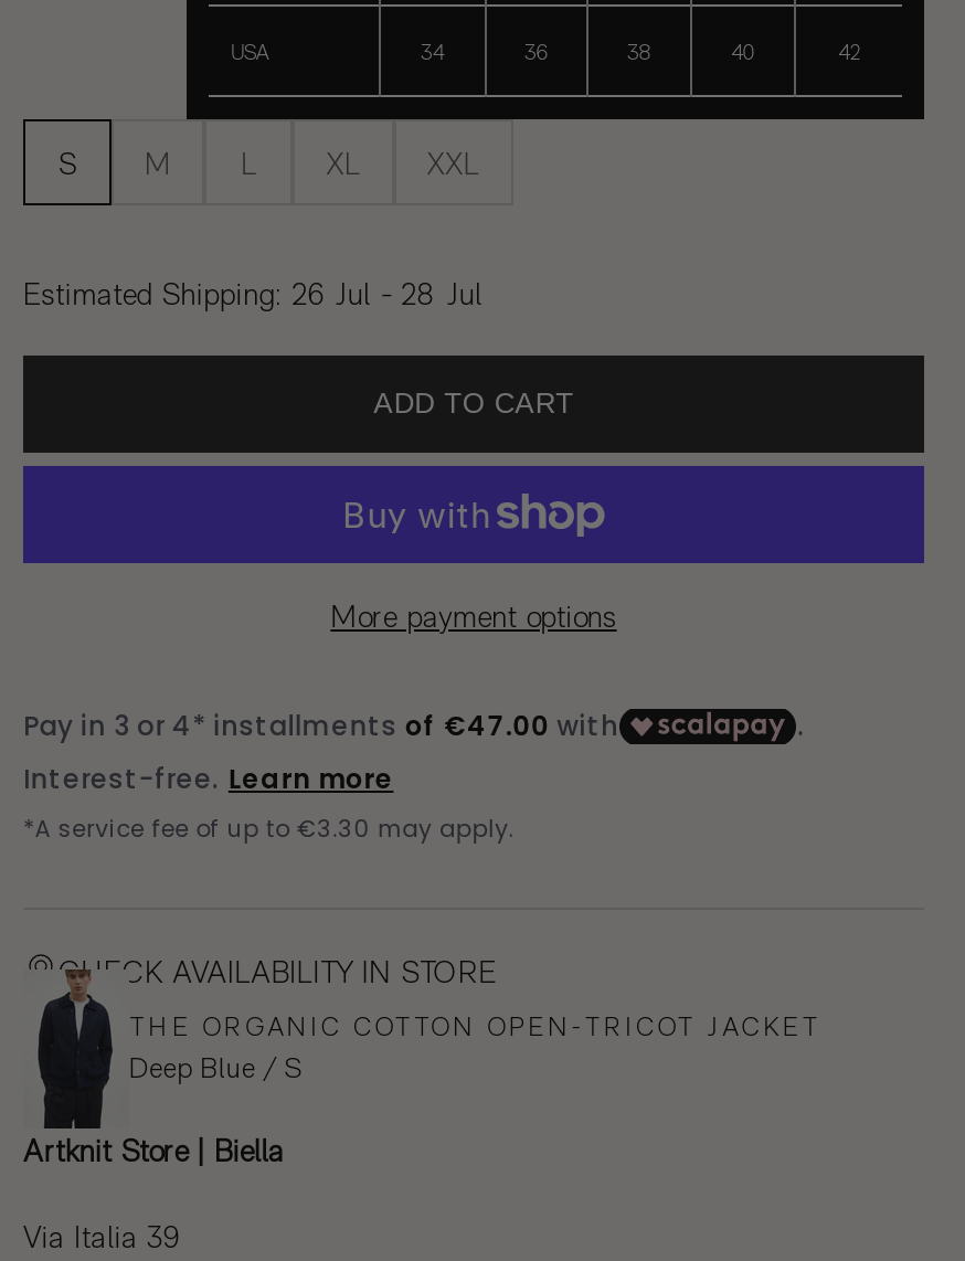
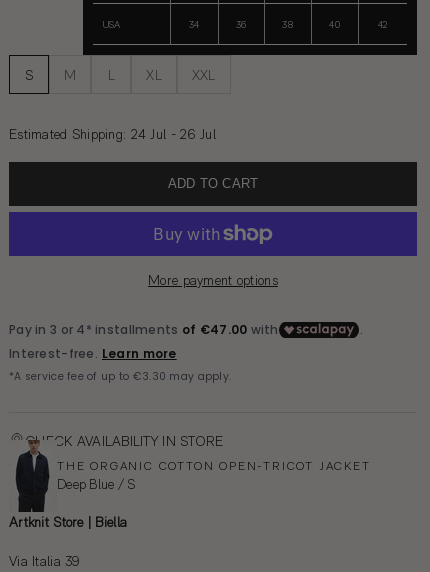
- Estimated Shipping: 26 Jul - 28 Jul
+ Estimated Shipping: 24 Jul - 26 Jul
